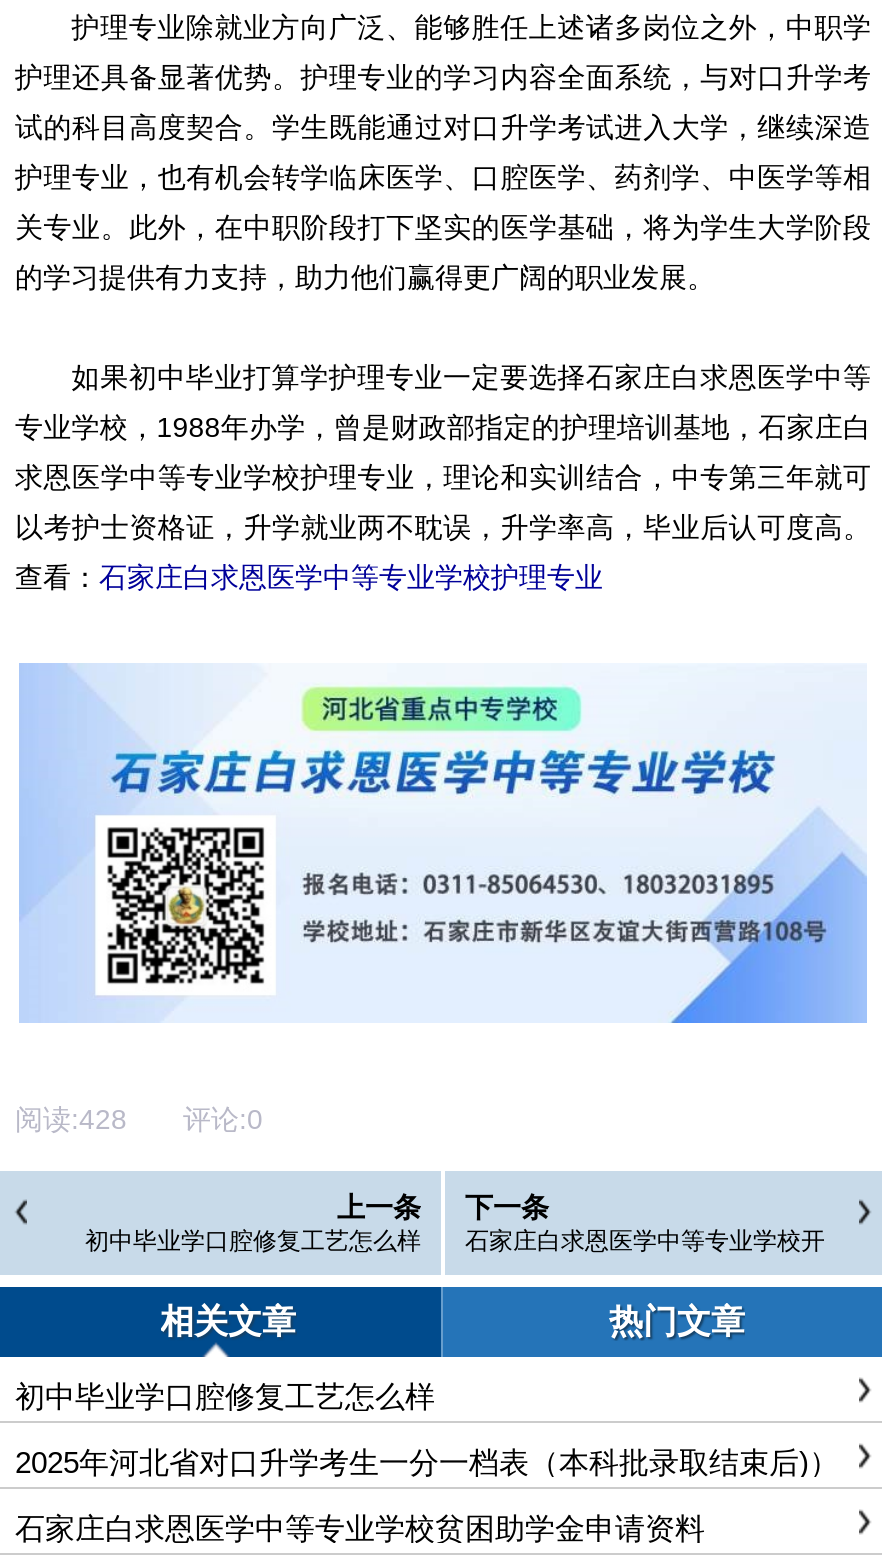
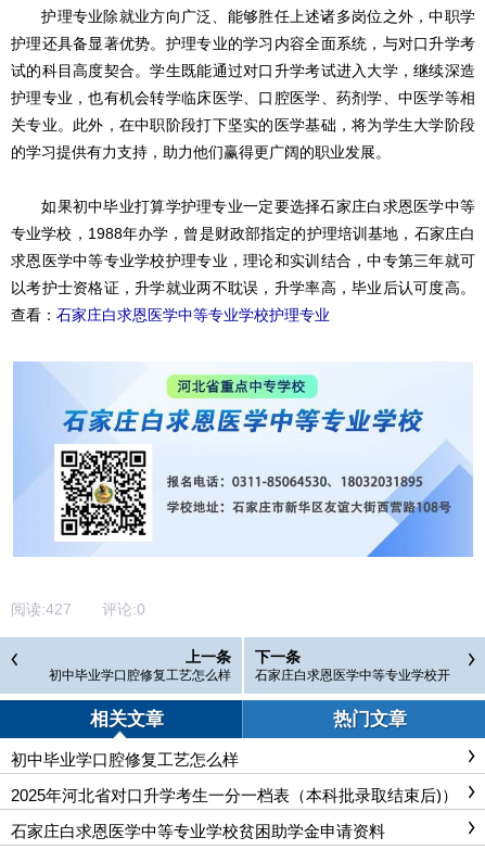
- 阅读:428评论:0
+ 阅读:427评论:0
